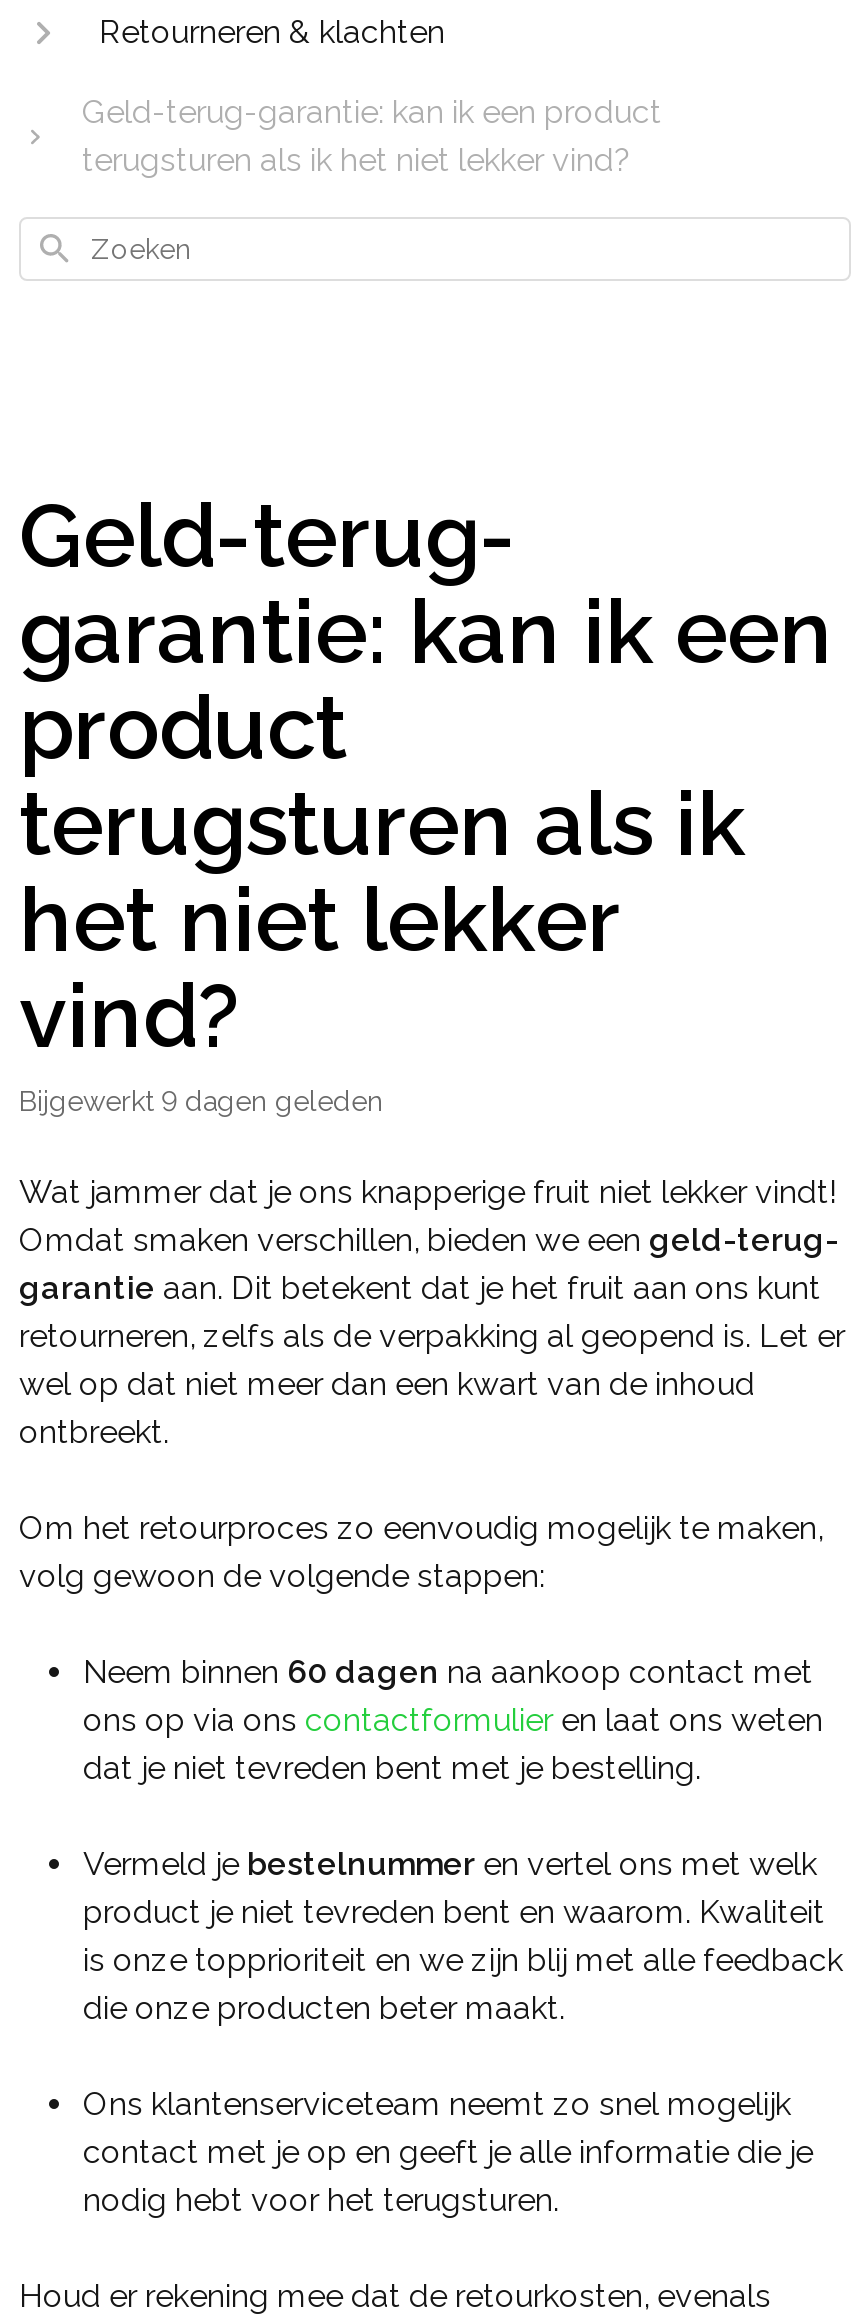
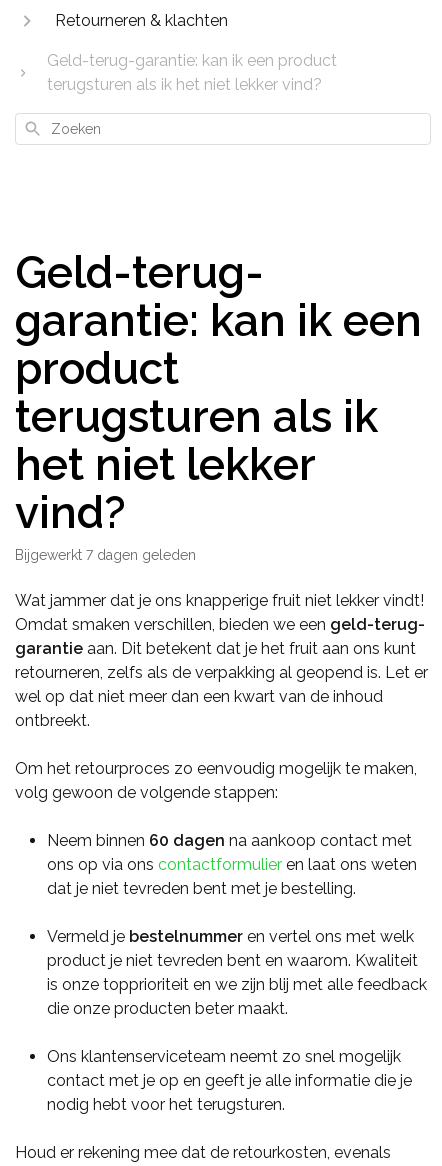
- Bijgewerkt 9 dagen geleden
+ Bijgewerkt 7 dagen geleden
